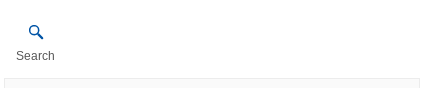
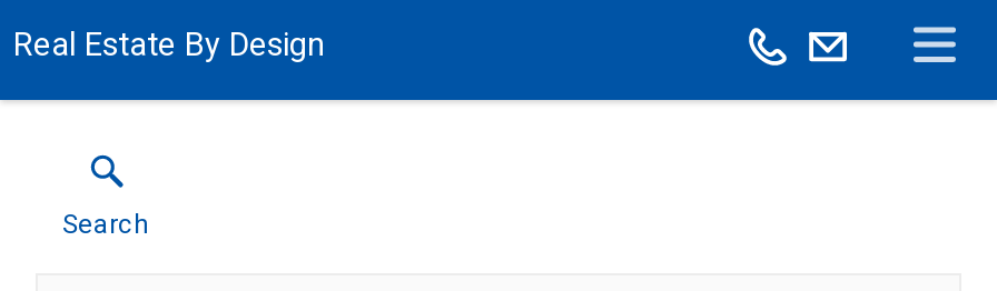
+ Real Estate By Design
